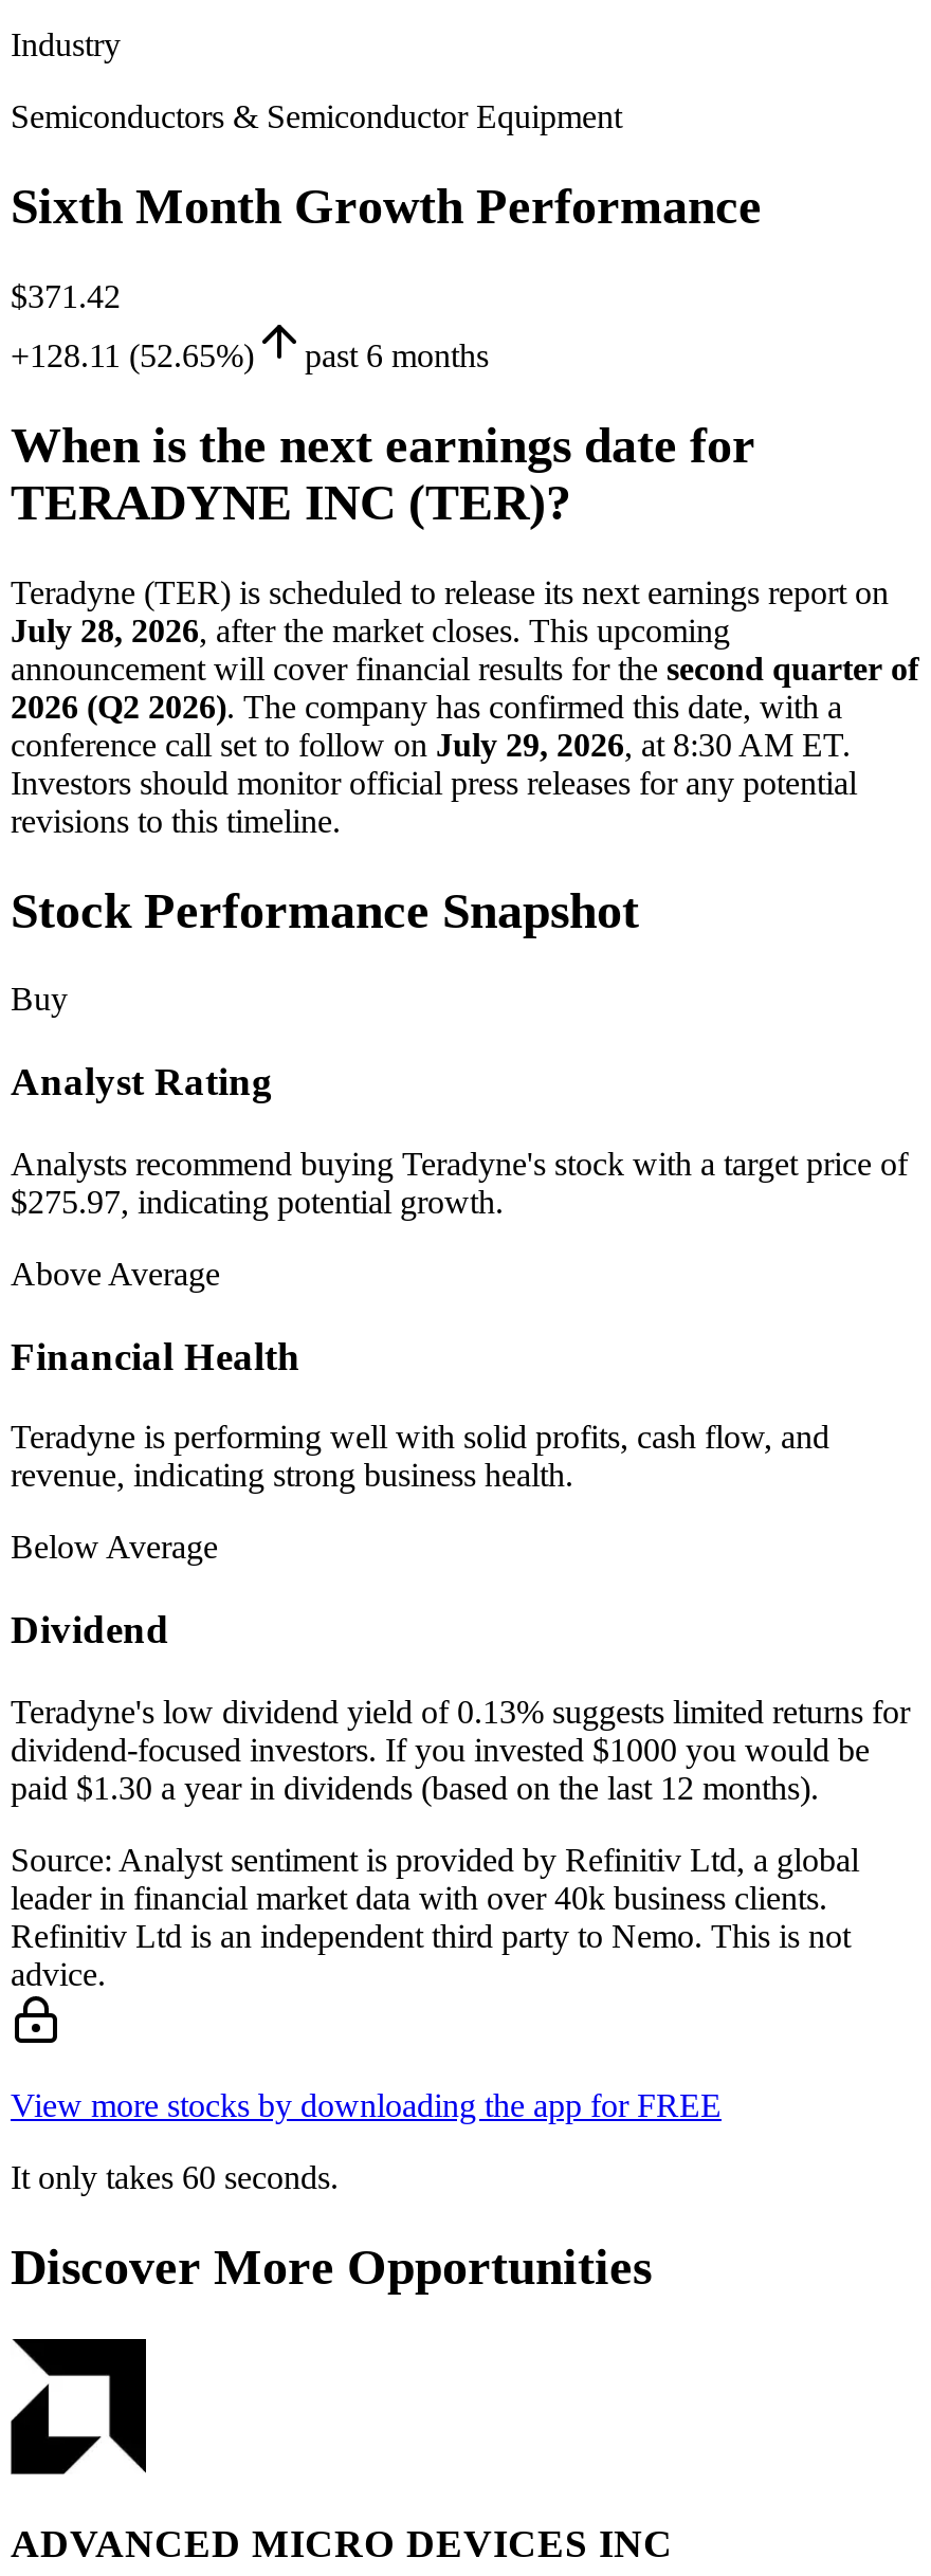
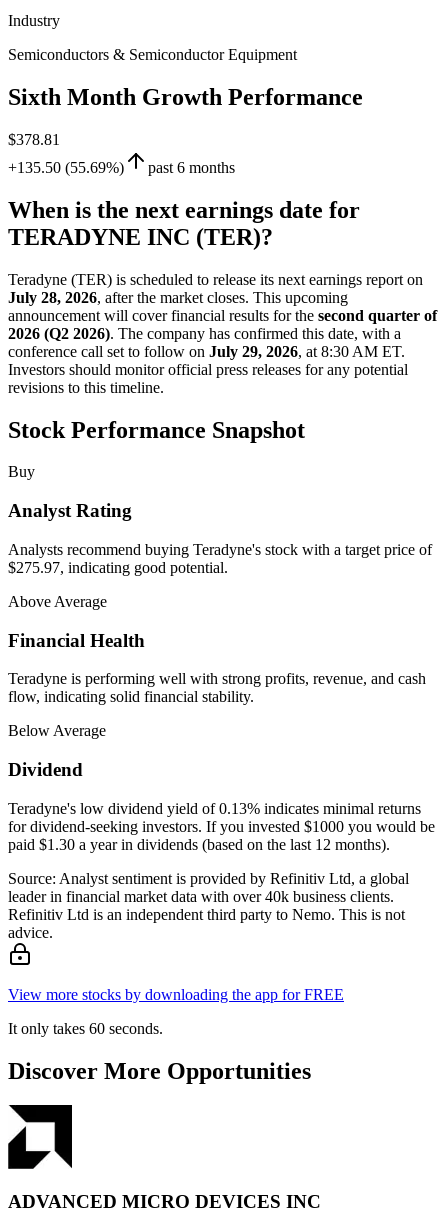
- $371.42
+ $378.81

- +128.11 (52.65%) past 6 months
+ +135.50 (55.69%) past 6 months

- $275.97, indicating potential growth.
+ $275.97, indicating good potential.

- Teradyne is performing well with solid profits, cash flow, and
+ Teradyne is performing well with strong profits, revenue, and cash

- revenue, indicating strong business health.
+ flow, indicating solid financial stability.

- Teradyne's low dividend yield of 0.13% suggests limited returns for
- dividend-focused investors. If you invested $1000 you would be
+ Teradyne's low dividend yield of 0.13% indicates minimal returns
+ for dividend-seeking investors. If you invested $1000 you would be
